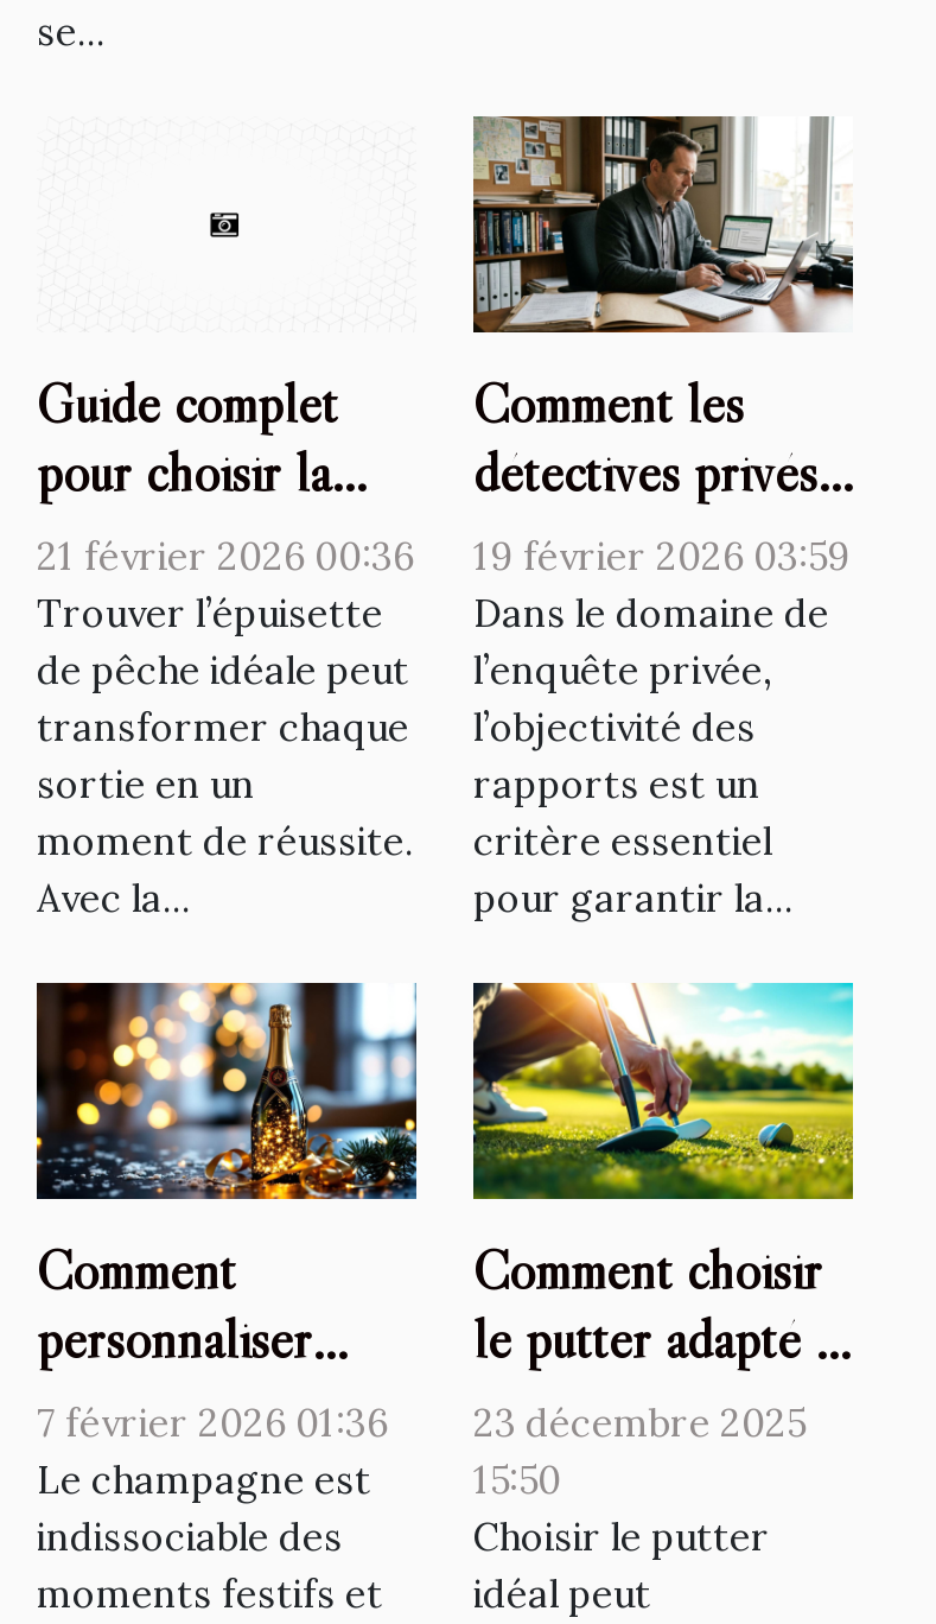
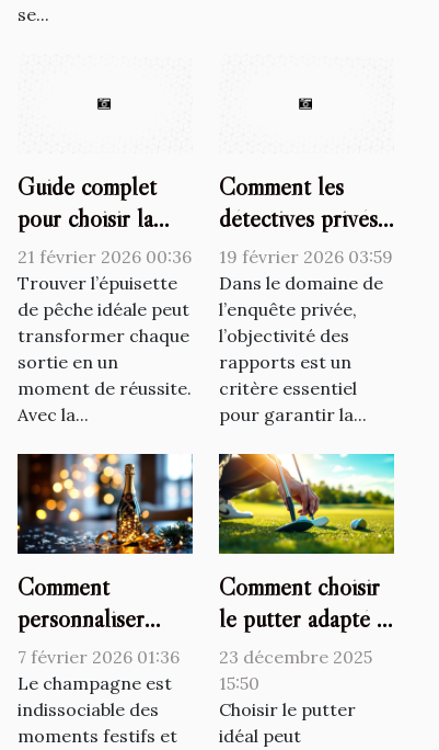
- [image]
